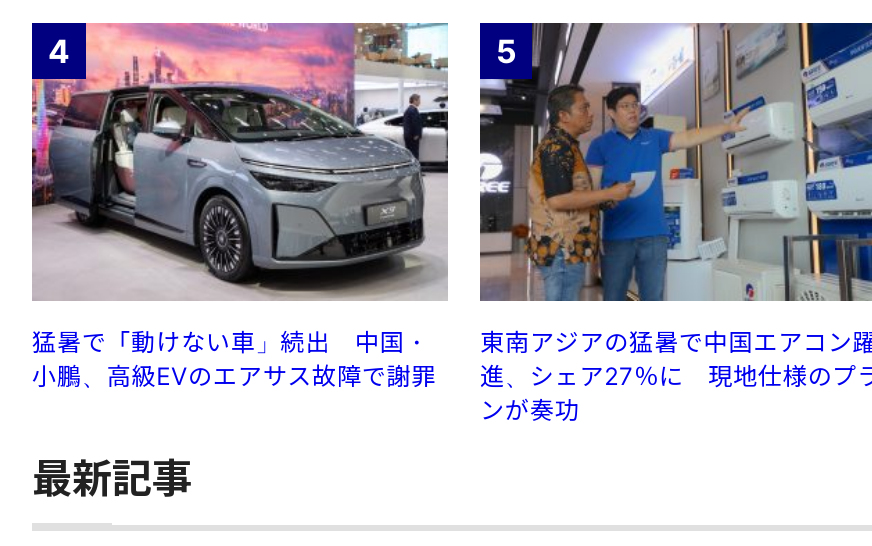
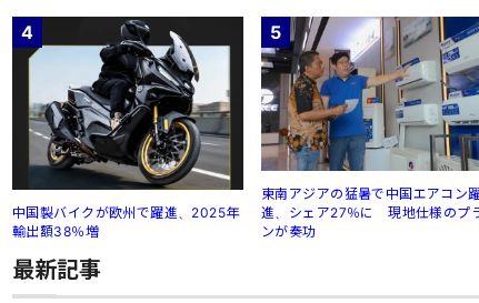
- [image]
- 猛暑で「動けない車」続出 中国・
- 小鵬、高級EVのエアサス故障で謝罪
+ [image]
+ 中国製バイクが欧州で躍進、2025年
+ 輸出額38％増
